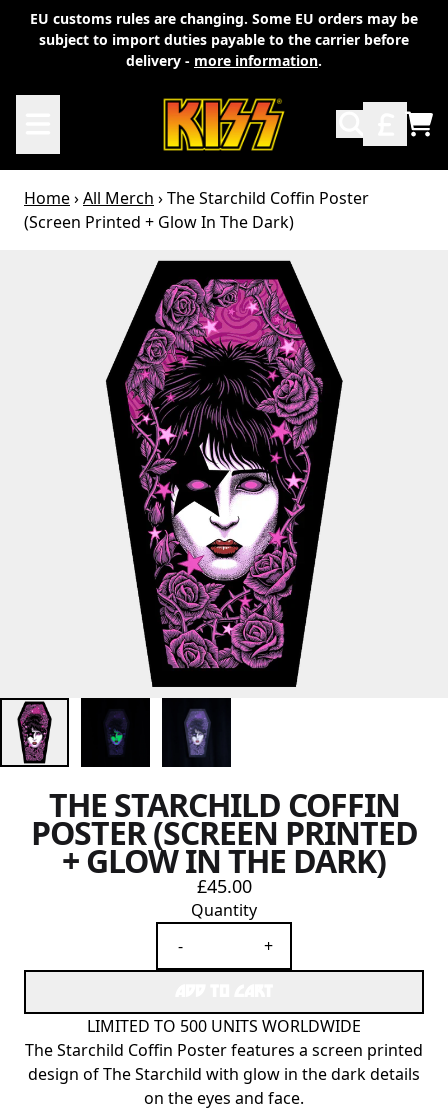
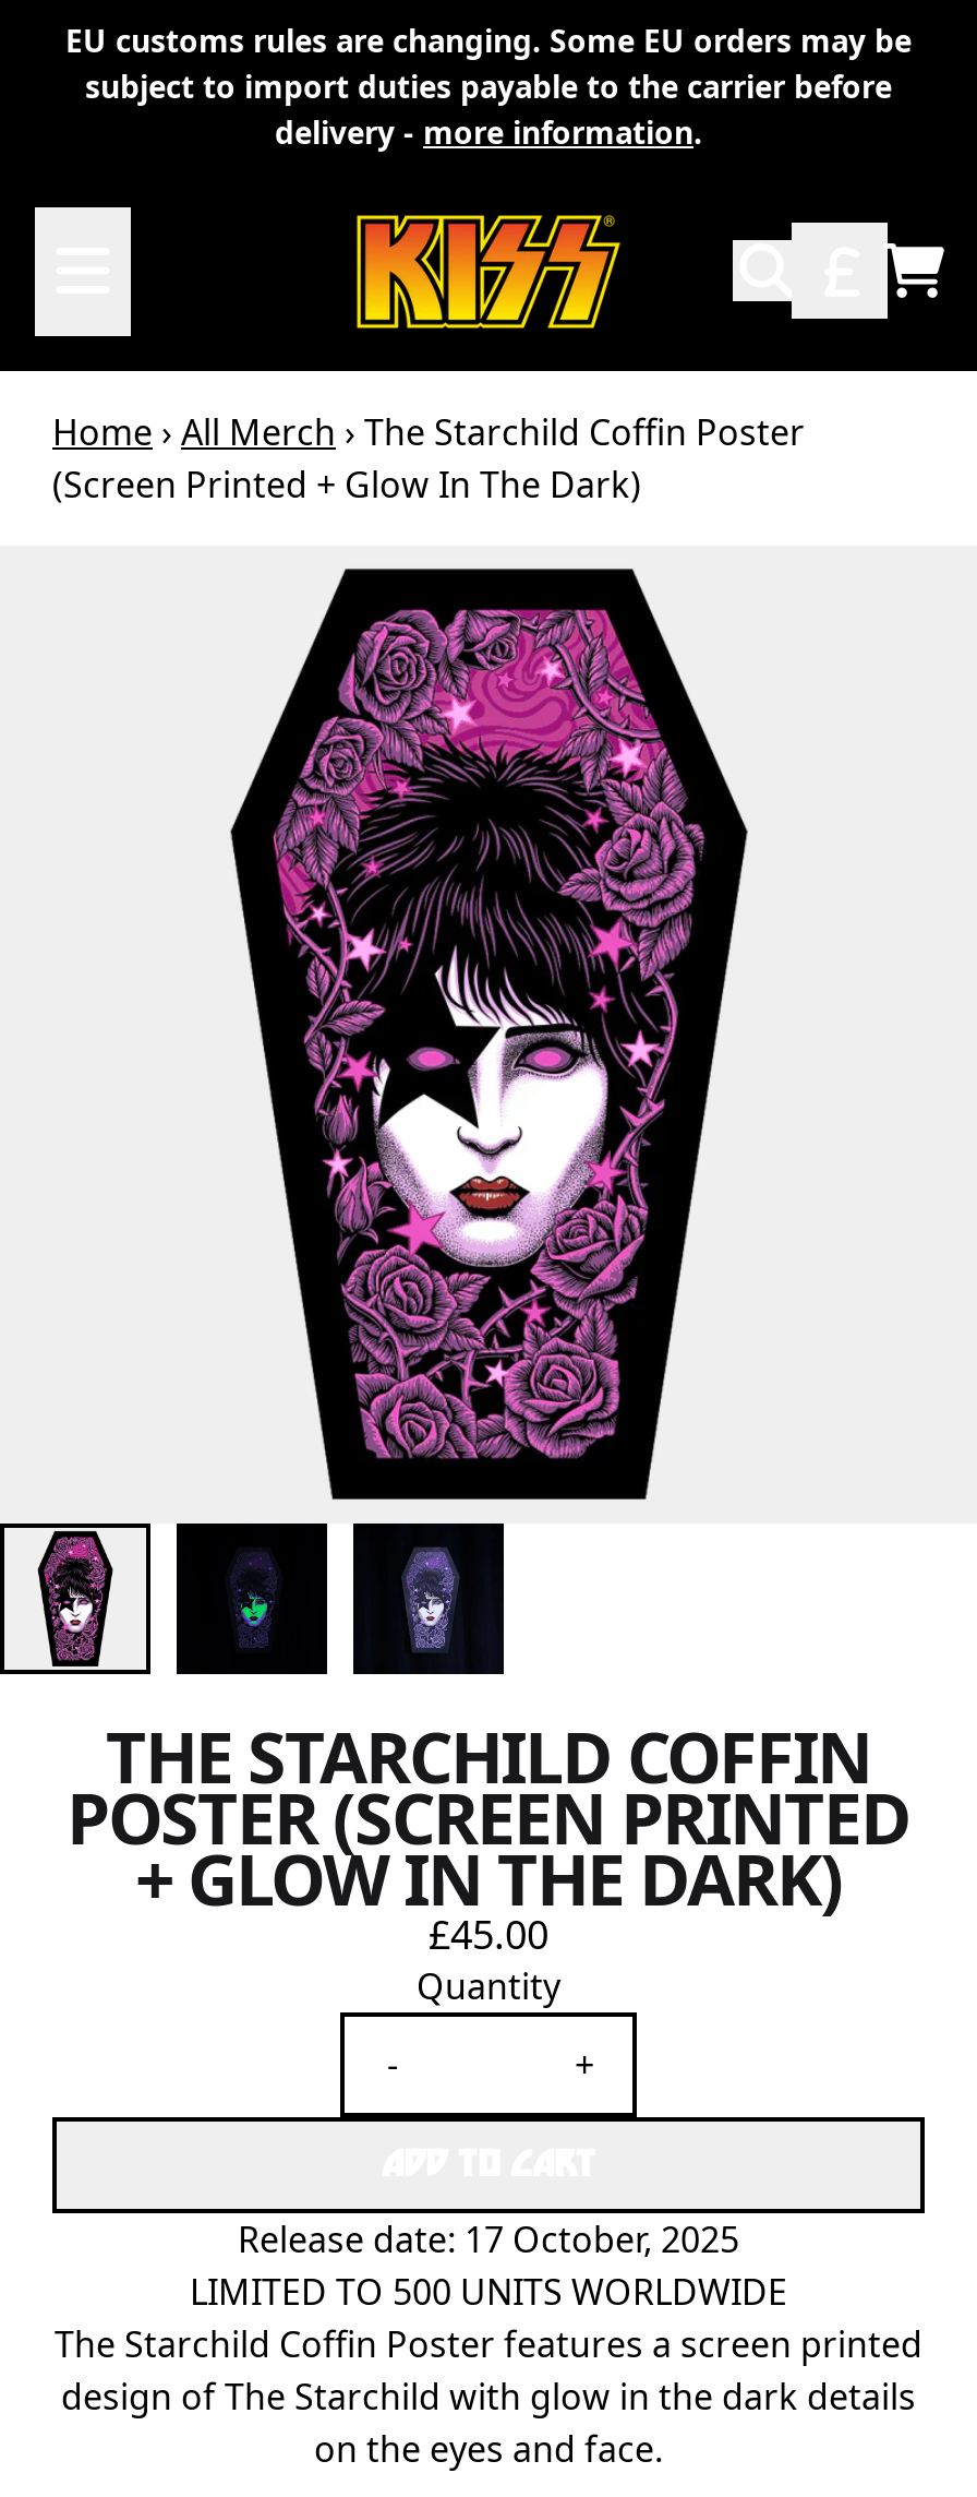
+ Release date: 17 October, 2025
